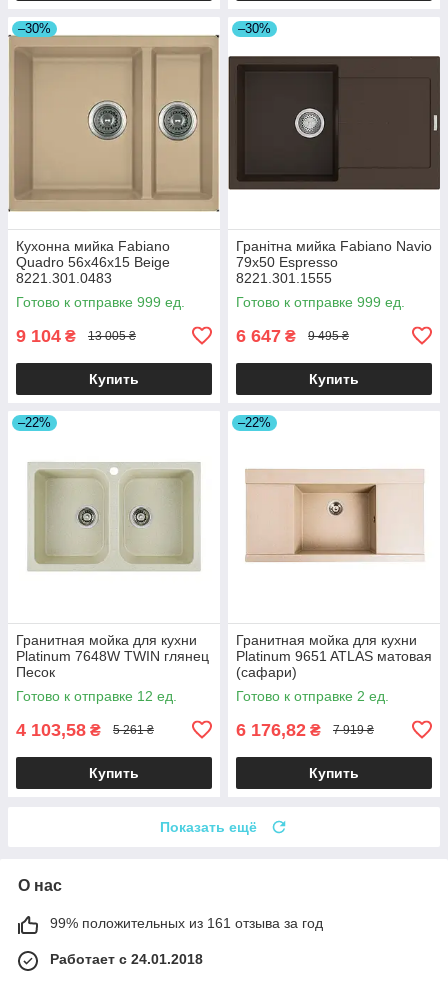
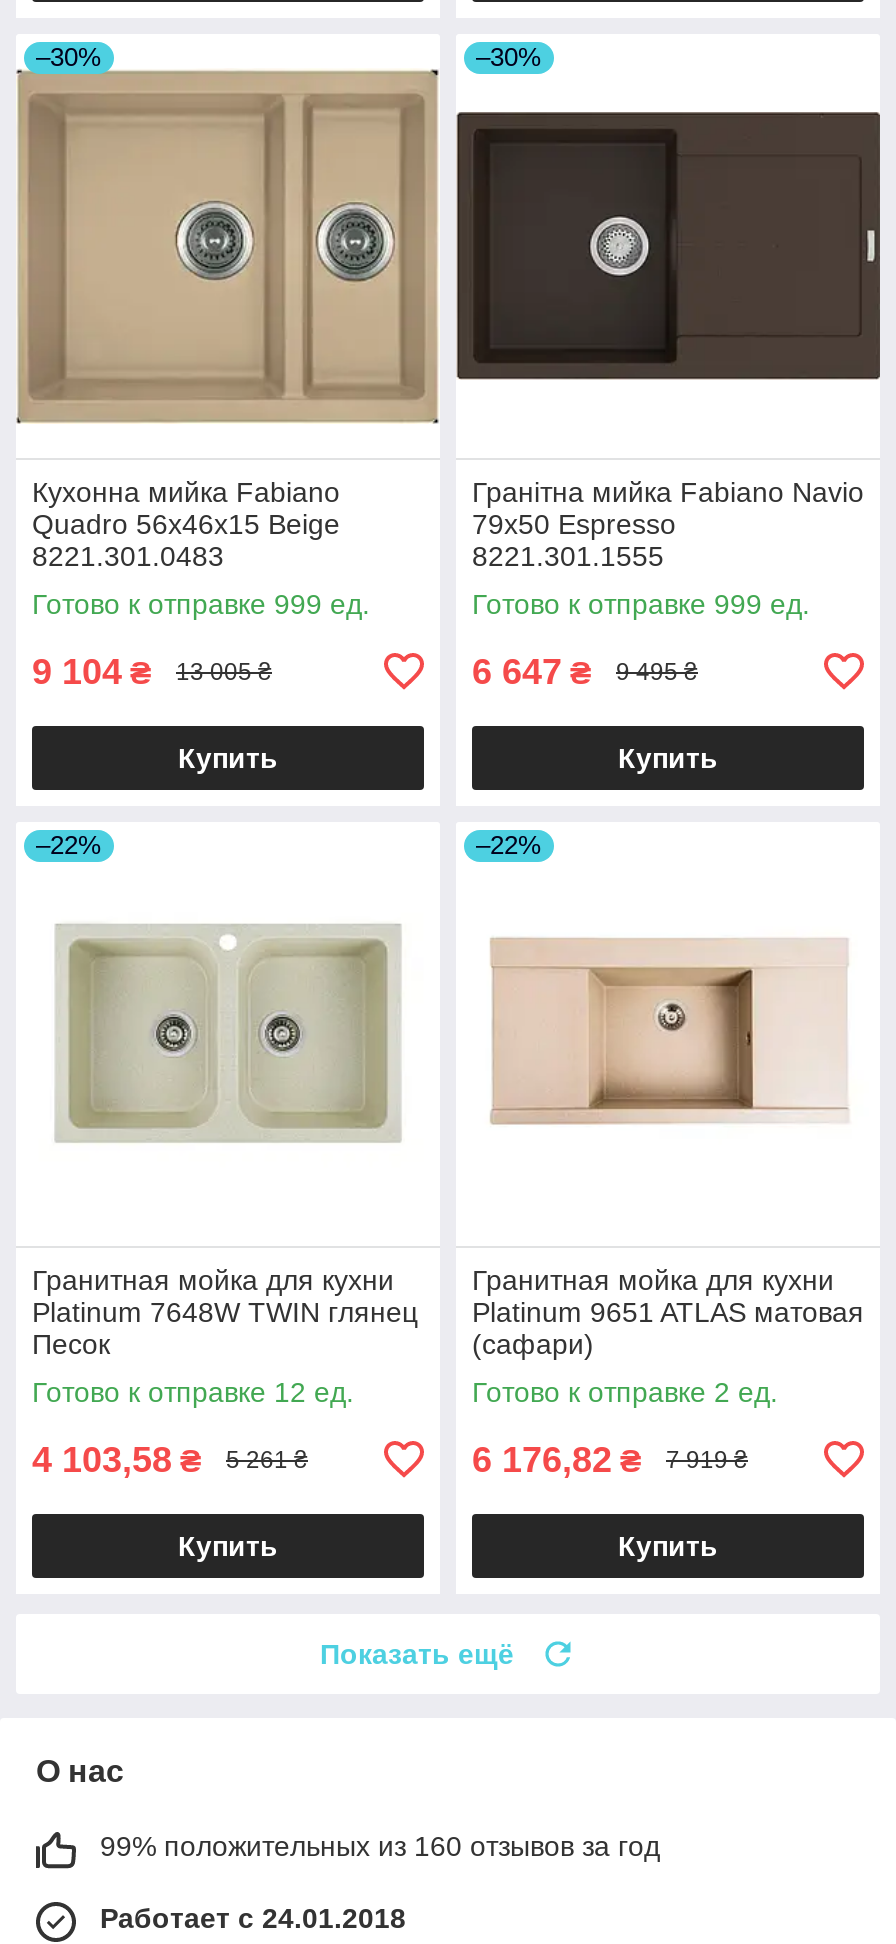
- 99% положительных из 161 отзыва за год
+ 99% положительных из 160 отзывов за год
